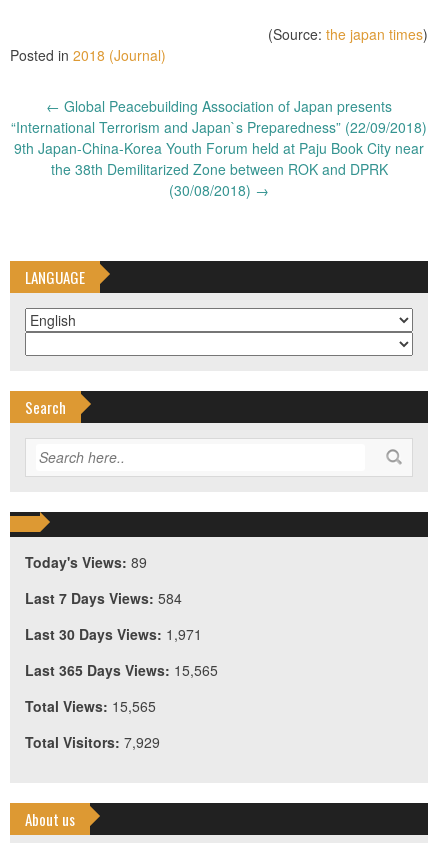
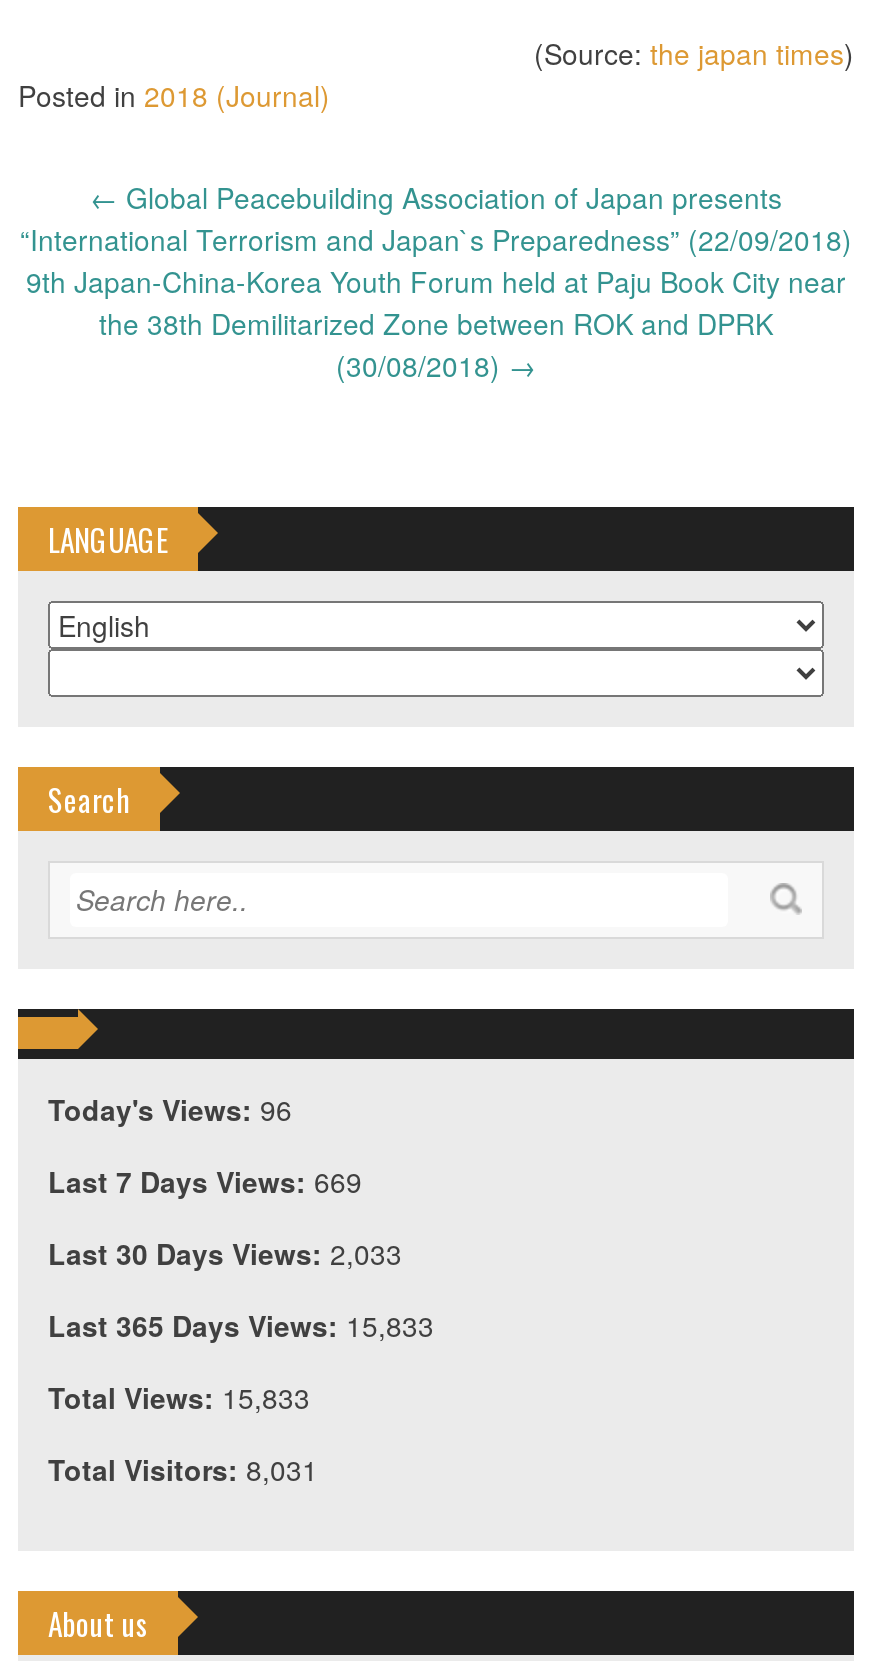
- Today's Views: 89
+ Today's Views: 96

- Last 7 Days Views: 584
+ Last 7 Days Views: 669

- Last 30 Days Views: 1,971
+ Last 30 Days Views: 2,033

- Last 365 Days Views: 15,565
+ Last 365 Days Views: 15,833

- Total Views: 15,565
+ Total Views: 15,833

- Total Visitors: 7,929
+ Total Visitors: 8,031
